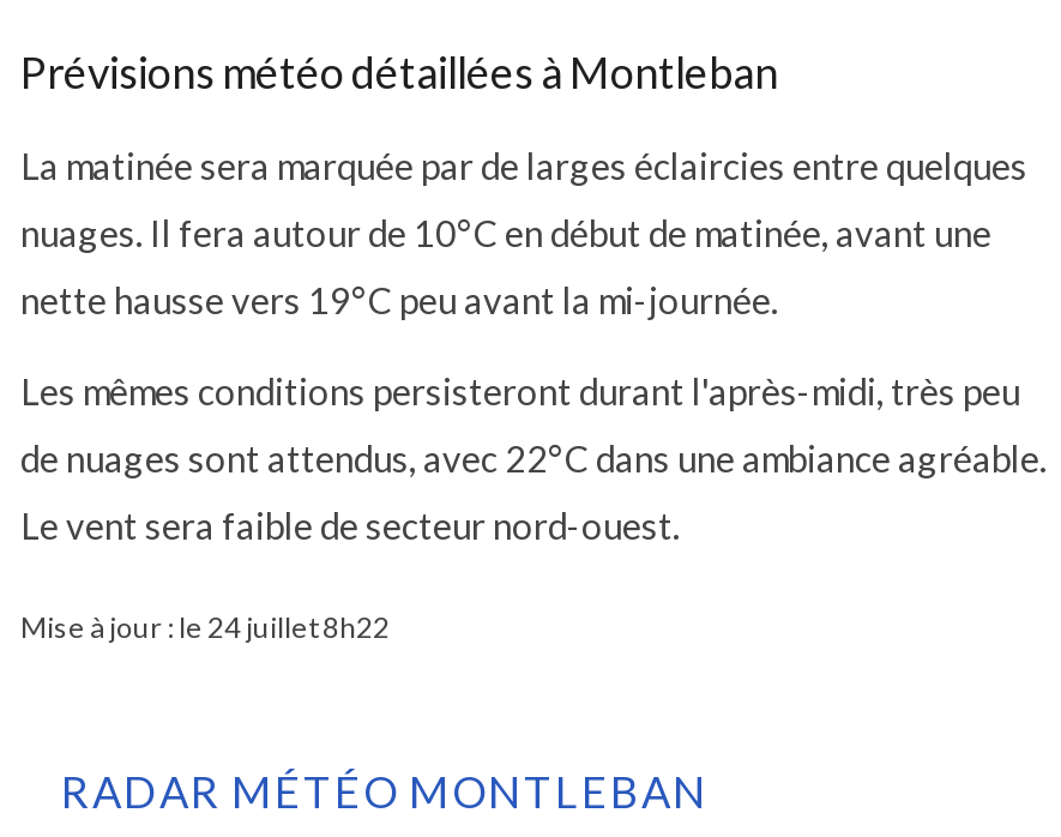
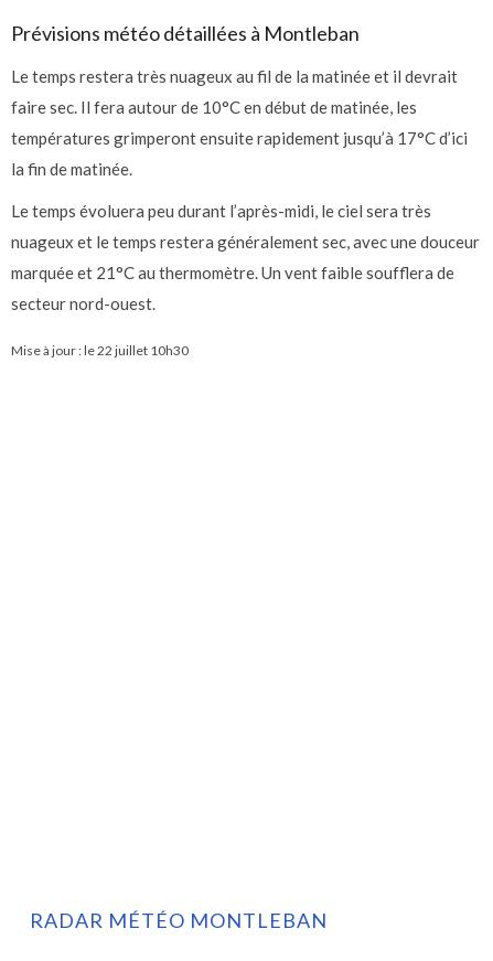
- La matinée sera marquée par de larges éclaircies entre quelques
- nuages. Il fera autour de 10°C en début de matinée, avant une
- nette hausse vers 19°C peu avant la mi-journée.
- Les mêmes conditions persisteront durant l'après-midi, très peu
- de nuages sont attendus, avec 22°C dans une ambiance agréable.
- Le vent sera faible de secteur nord-ouest.
- Mise à jour : le 24 juillet 8h22
+ Le temps restera très nuageux au fil de la matinée et il devrait
+ faire sec. Il fera autour de 10°C en début de matinée, les
+ températures grimperont ensuite rapidement jusqu’à 17°C d’ici
+ la fin de matinée.
+ Le temps évoluera peu durant l’après-midi, le ciel sera très
+ nuageux et le temps restera généralement sec, avec une douceur
+ marquée et 21°C au thermomètre. Un vent faible soufflera de
+ secteur nord-ouest.
+ Mise à jour : le22 juillet 10h30
